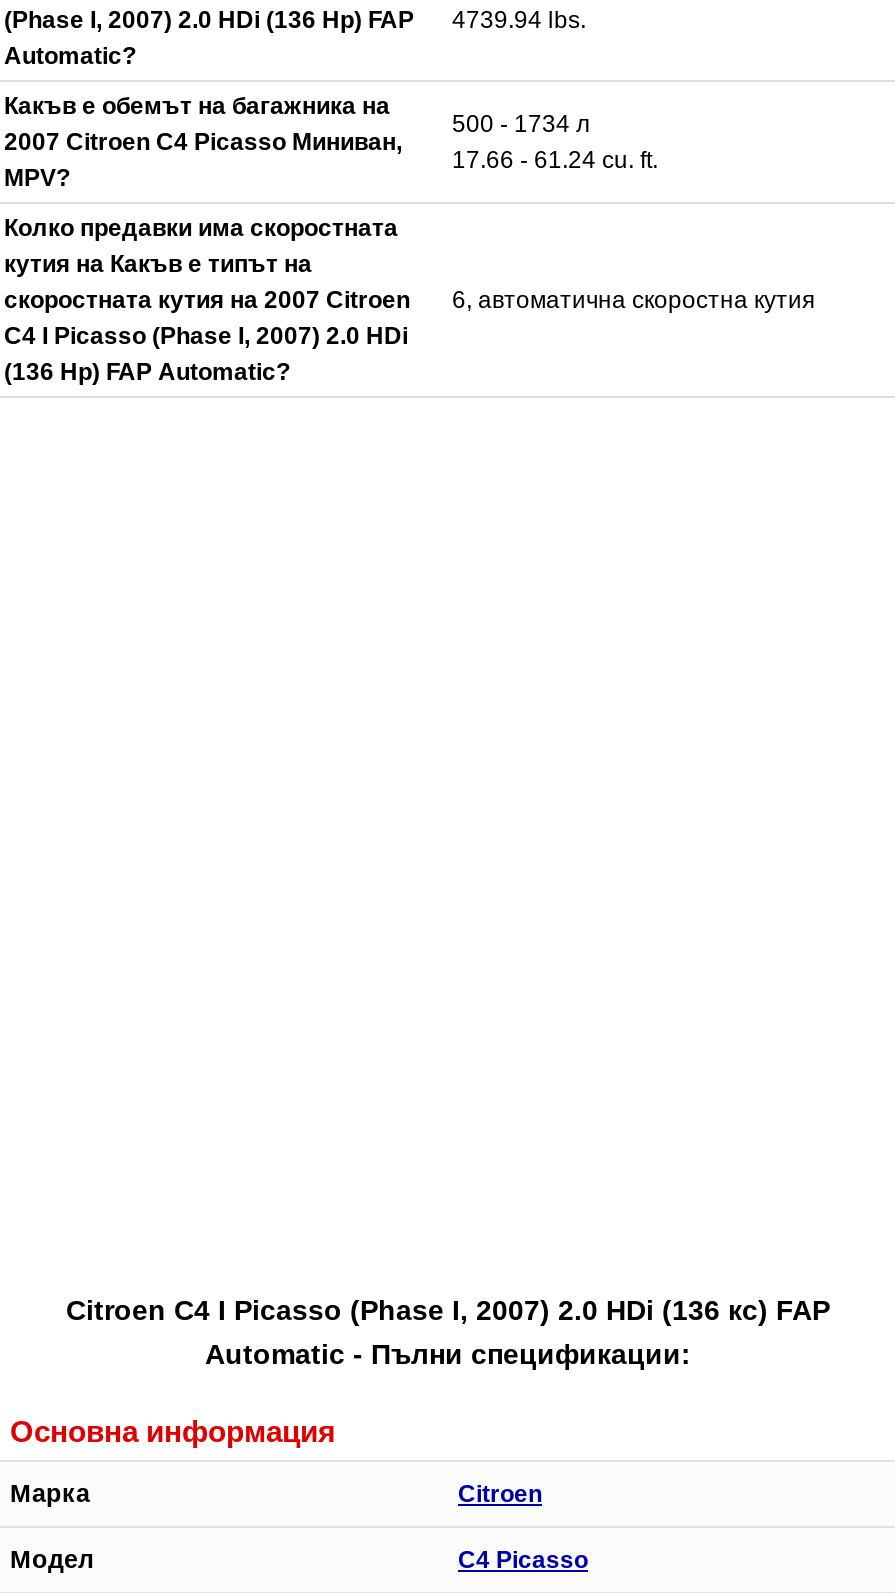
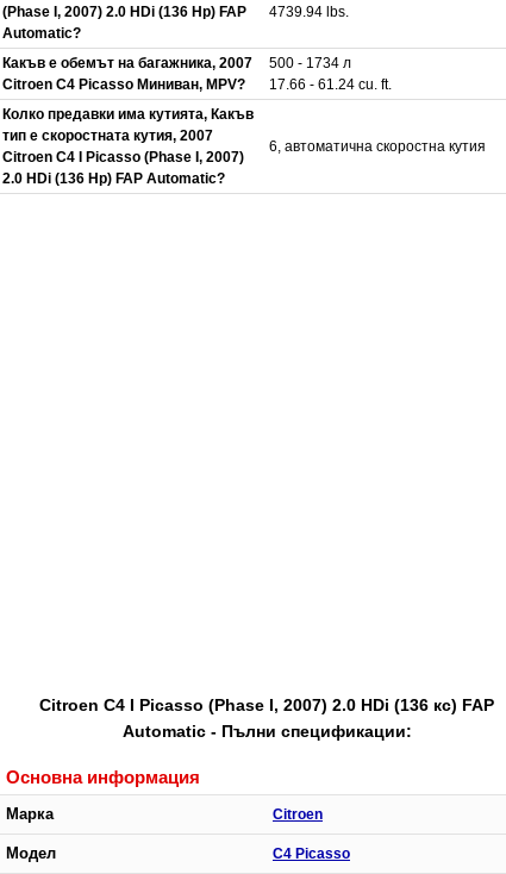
- Какъв е обемът на багажника на
- 2007 Citroen C4 Picasso Миниван,
- MPV?
+ Какъв е обемът на багажника, 2007
+ Citroen C4 Picasso Миниван, MPV?

- Колко предавки има скоростната
- кутия на Какъв е типът на
- скоростната кутия на 2007 Citroen
- C4 I Picasso (Phase I, 2007) 2.0 HDi
- (136 Hp) FAP Automatic?
+ Колко предавки има кутията, Какъв
+ тип е скоростната кутия, 2007
+ Citroen C4 I Picasso (Phase I, 2007)
+ 2.0 HDi (136 Hp) FAP Automatic?
